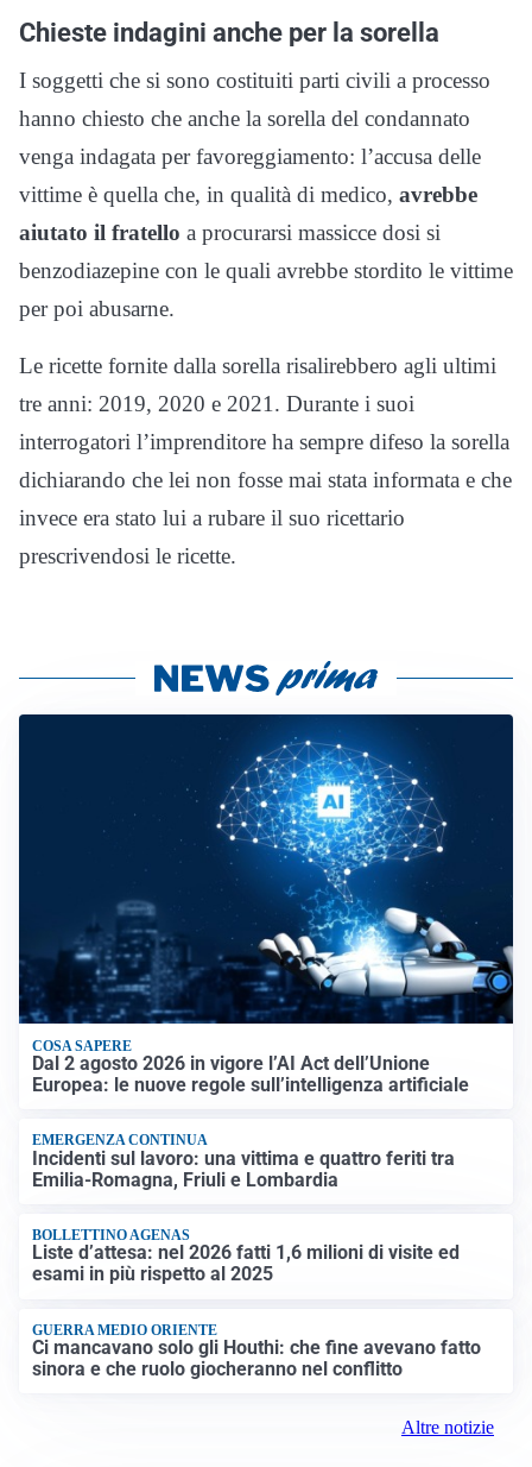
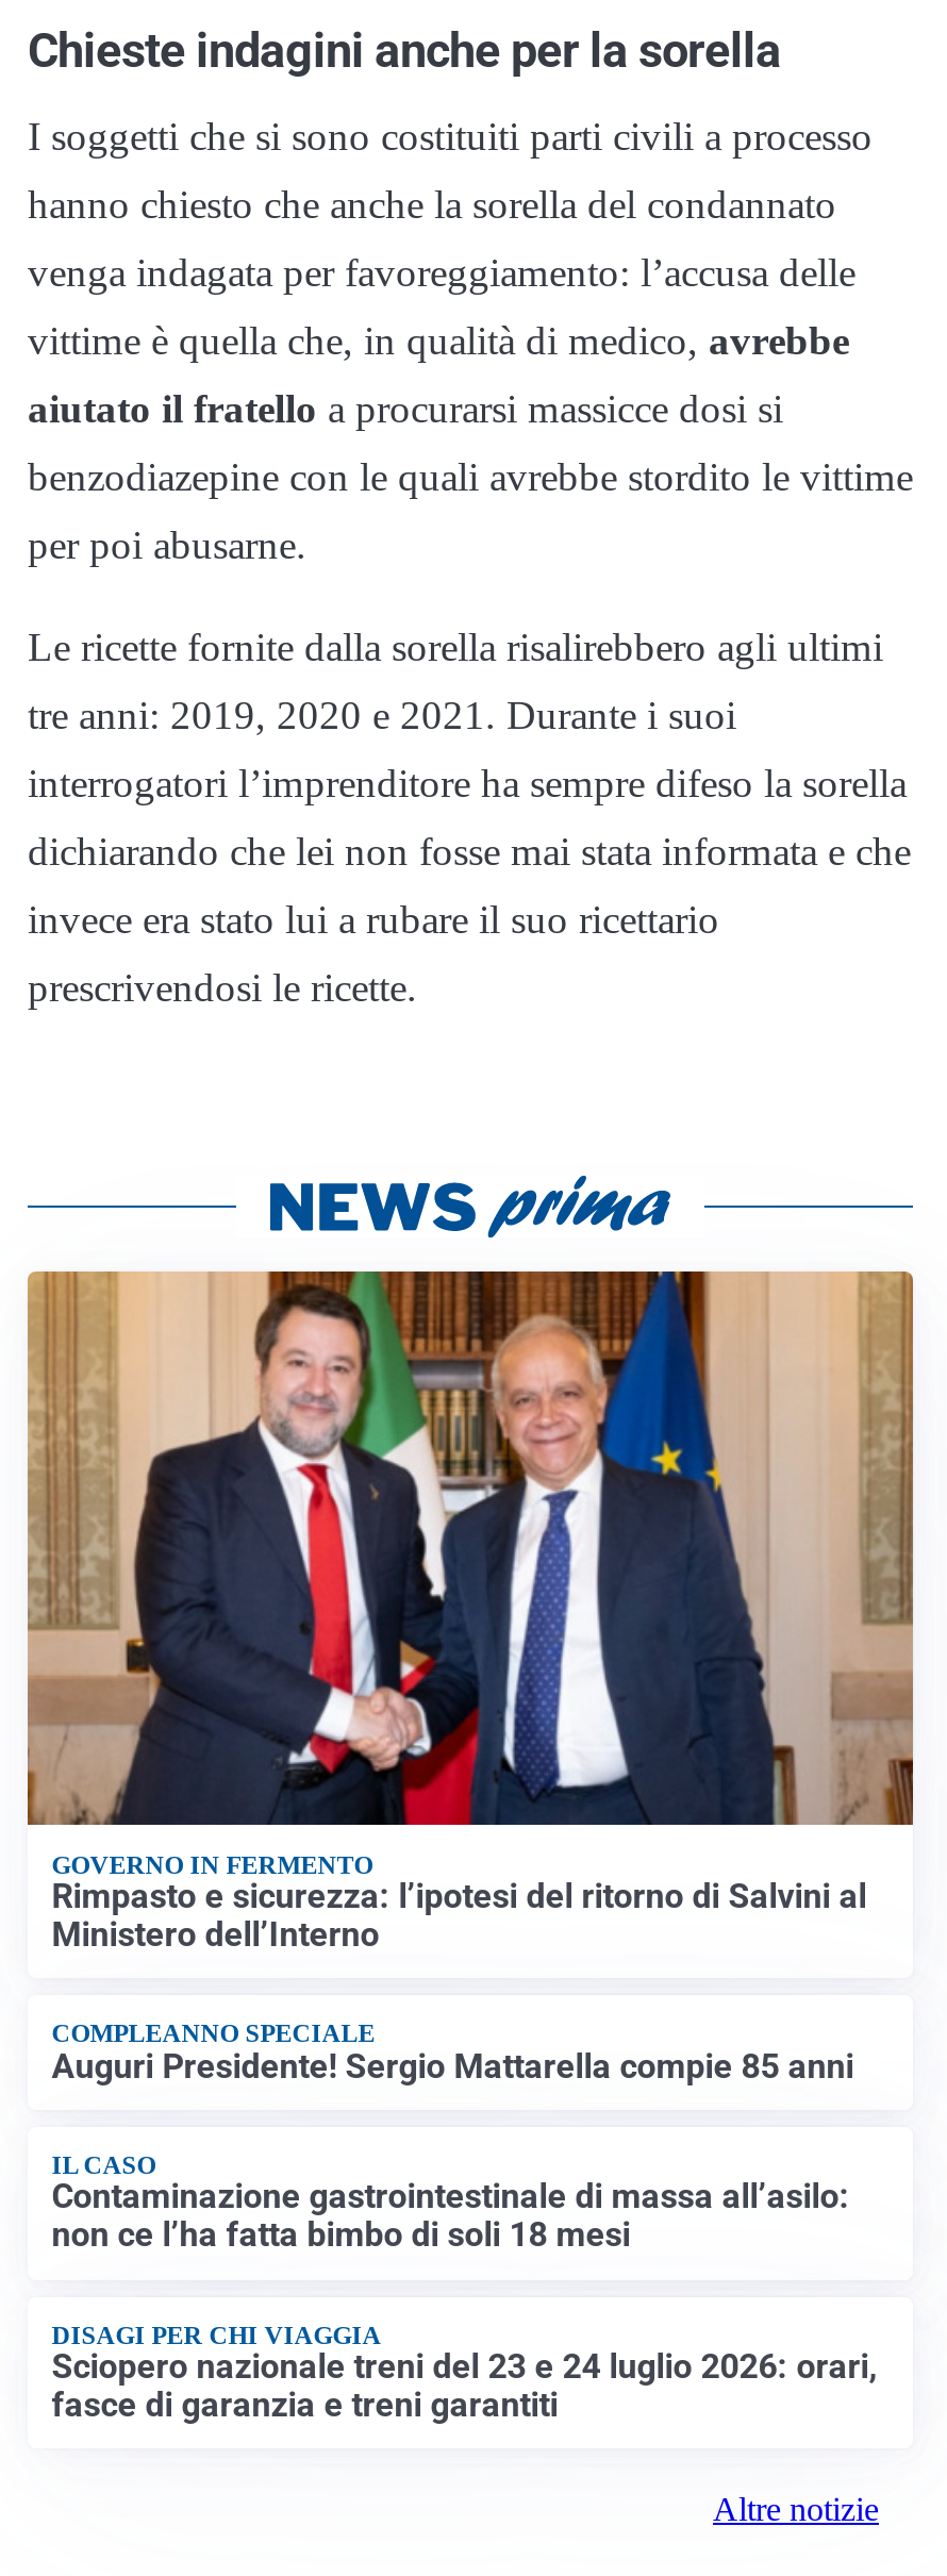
- [image]
- COSA SAPERE
- Dal 2 agosto 2026 in vigore l’AI Act dell’Unione
- Europea: le nuove regole sull’intelligenza artificiale
+ [image]
+ GOVERNO IN FERMENTO
+ Rimpasto e sicurezza: l’ipotesi del ritorno di Salvini al
+ Ministero dell’Interno

- EMERGENZA CONTINUA
- Incidenti sul lavoro: una vittima e quattro feriti tra
- Emilia-Romagna, Friuli e Lombardia
+ COMPLEANNO SPECIALE
+ Auguri Presidente! Sergio Mattarella compie 85 anni

- BOLLETTINO AGENAS
- Liste d’attesa: nel 2026 fatti 1,6 milioni di visite ed
- esami in più rispetto al 2025
+ IL CASO
+ Contaminazione gastrointestinale di massa all’asilo:
+ non ce l’ha fatta bimbo di soli 18 mesi

- GUERRA MEDIO ORIENTE
- Ci mancavano solo gli Houthi: che fine avevano fatto
- sinora e che ruolo giocheranno nel conflitto
+ DISAGI PER CHI VIAGGIA
+ Sciopero nazionale treni del 23 e 24 luglio 2026: orari,
+ fasce di garanzia e treni garantiti
